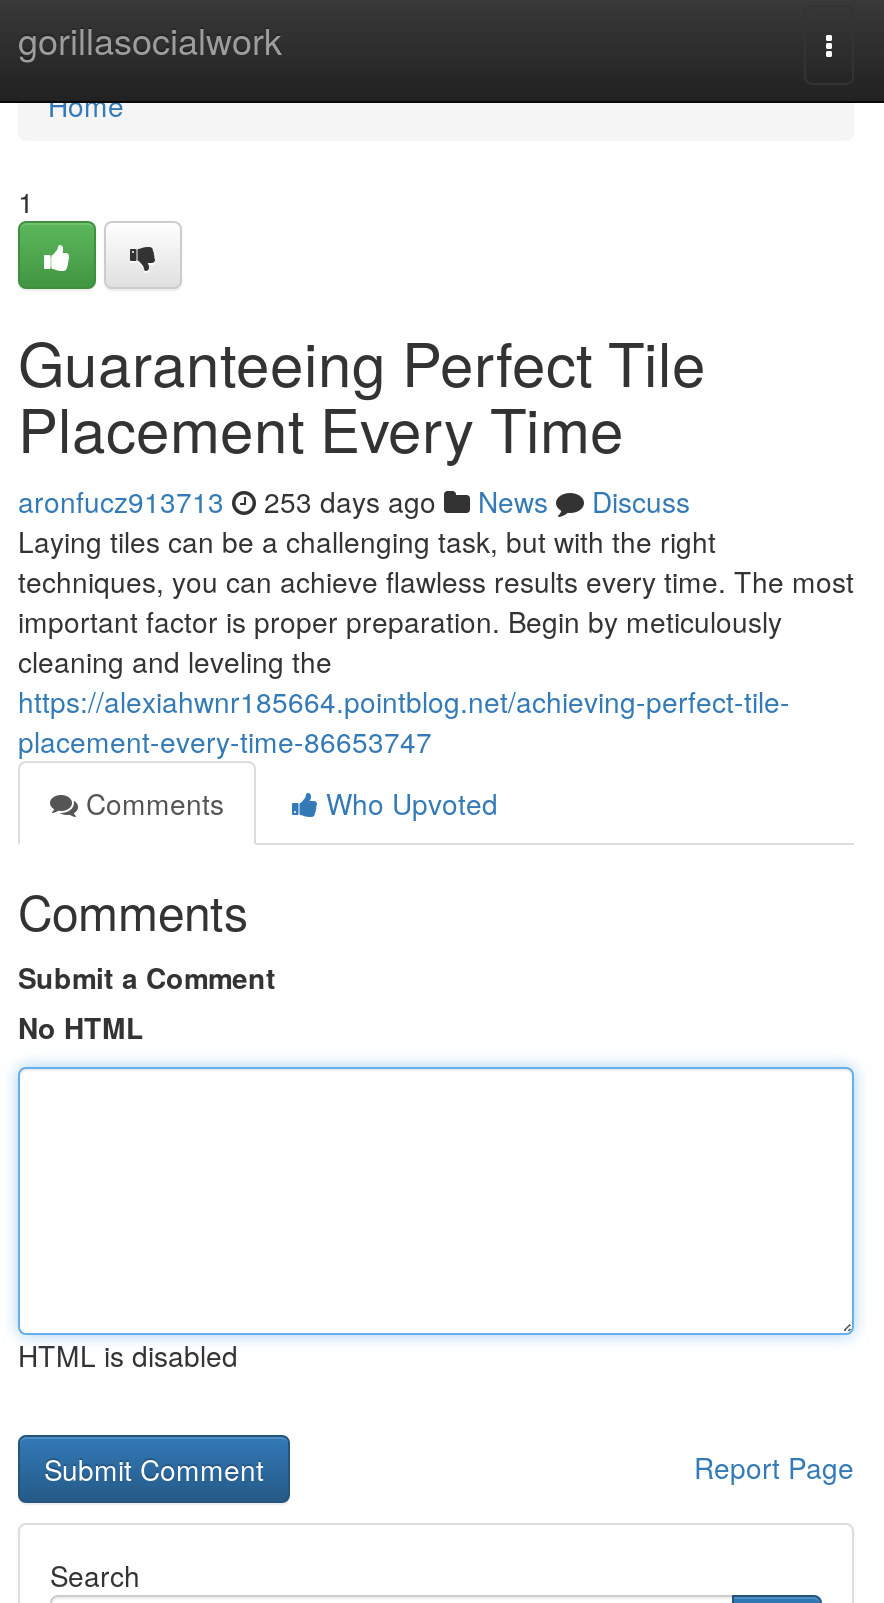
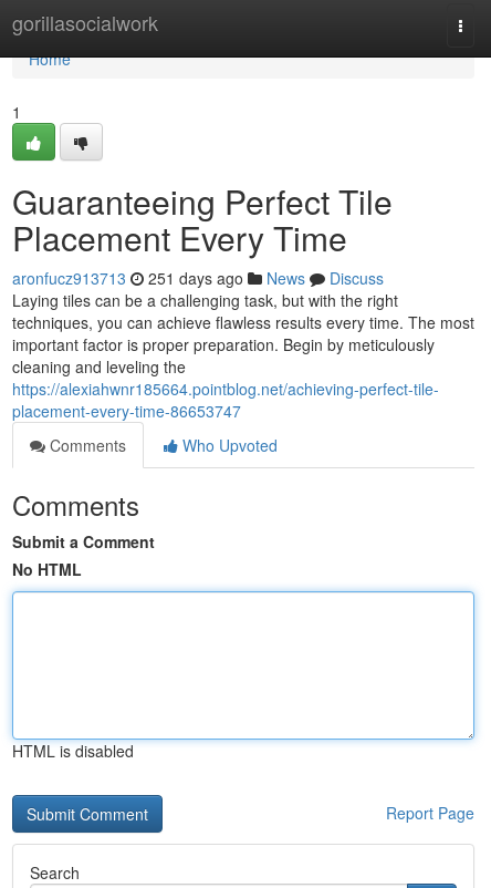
- aronfucz913713 253 days ago News Discuss
+ aronfucz913713 251 days ago News Discuss
